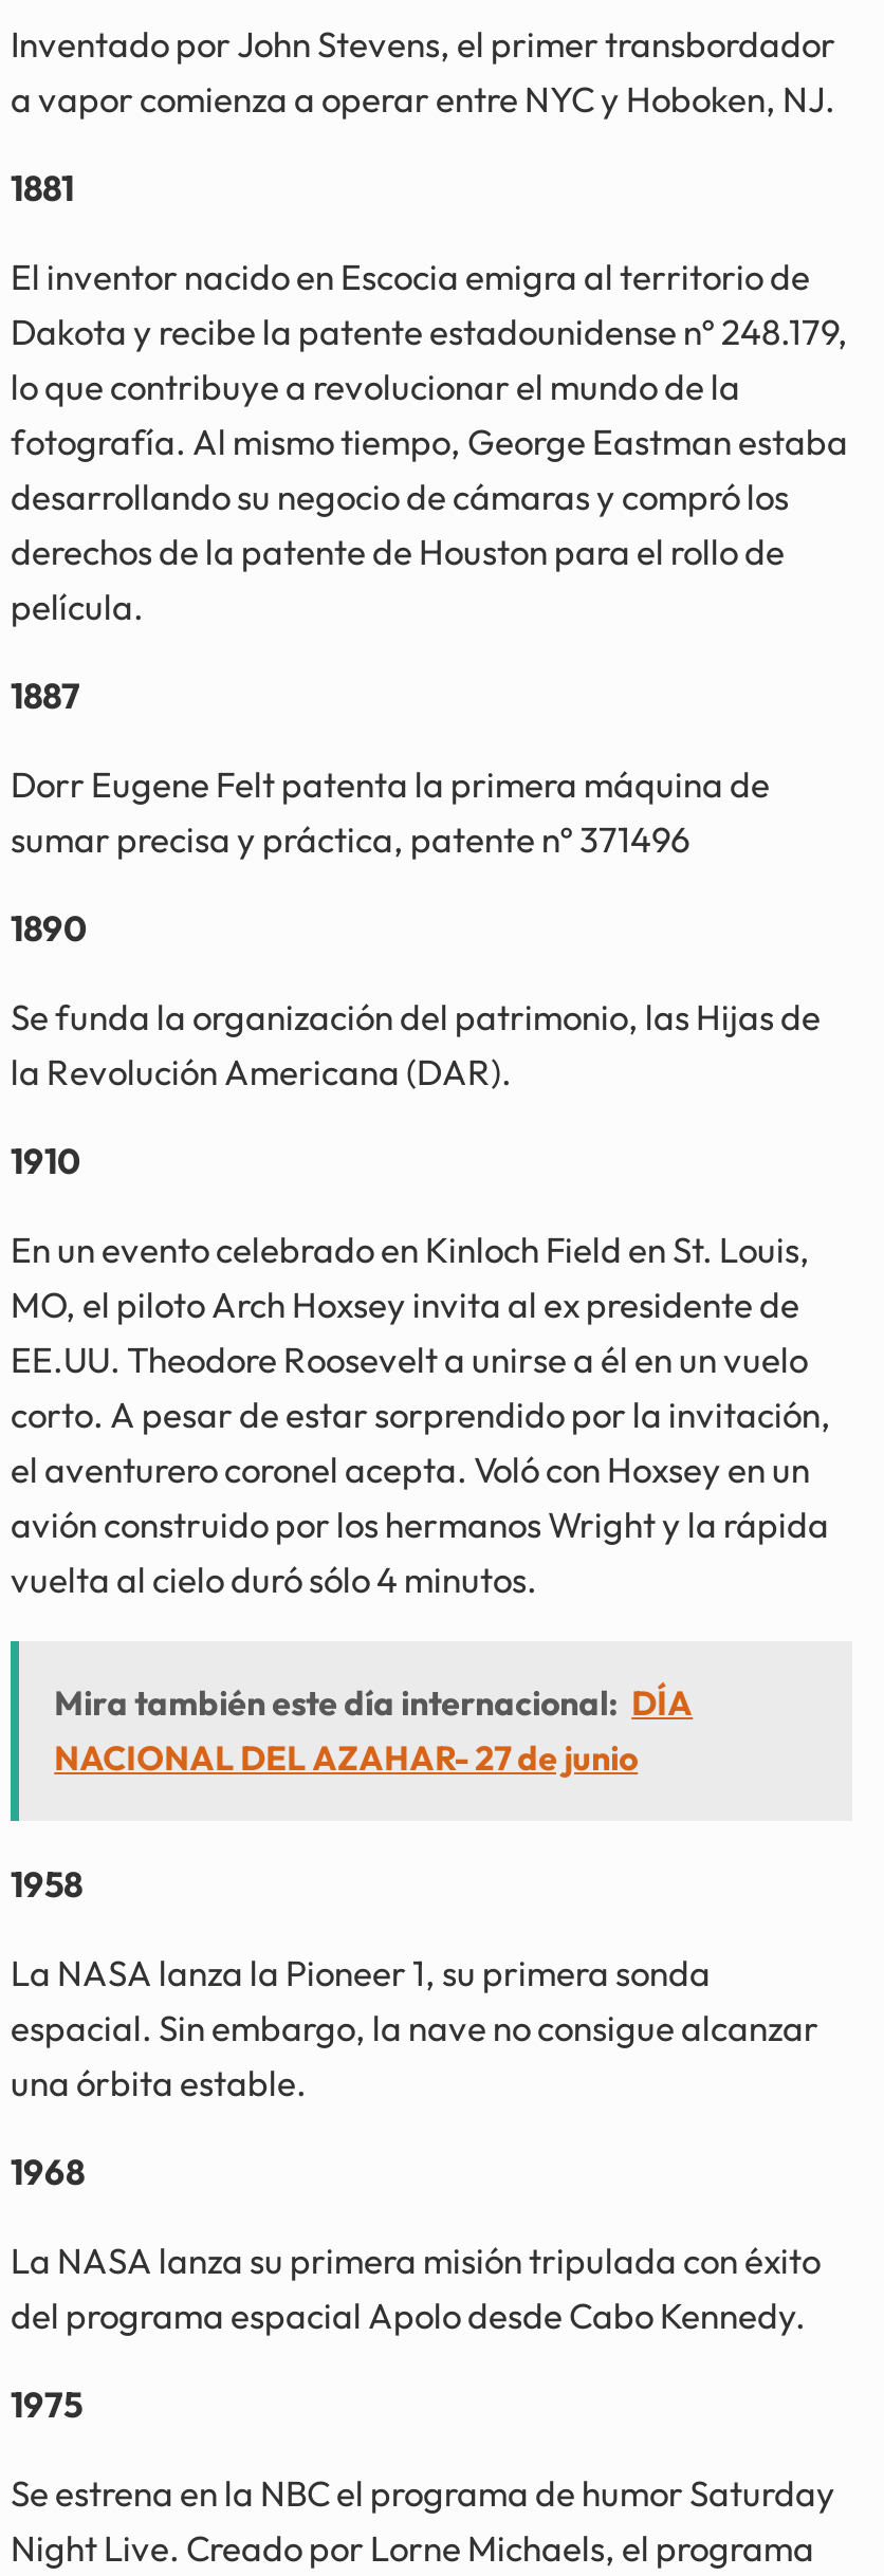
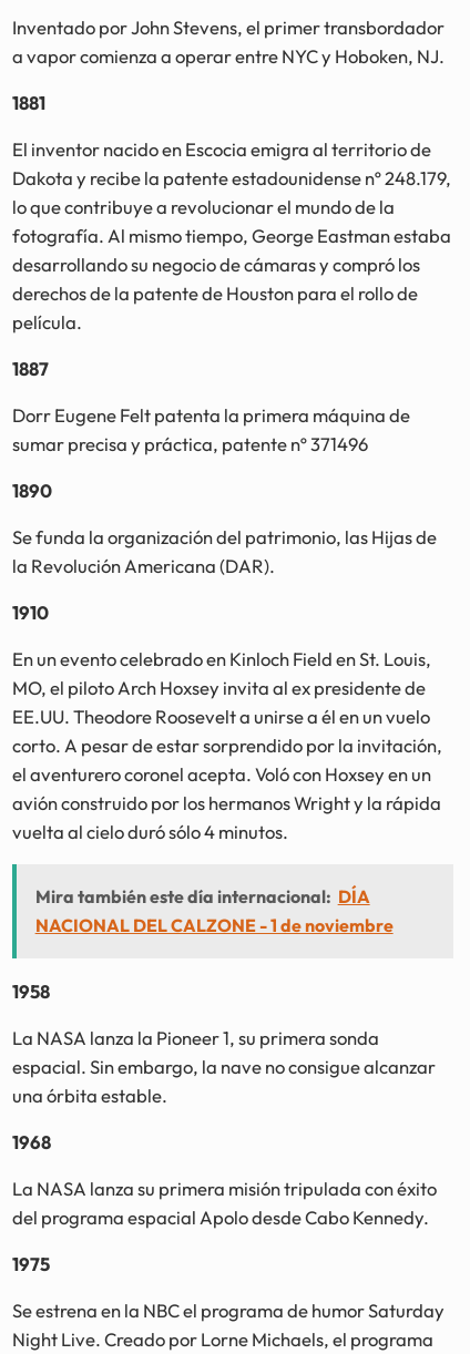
- NACIONAL DEL AZAHAR- 27 de junio
+ NACIONAL DEL CALZONE - 1 de noviembre
